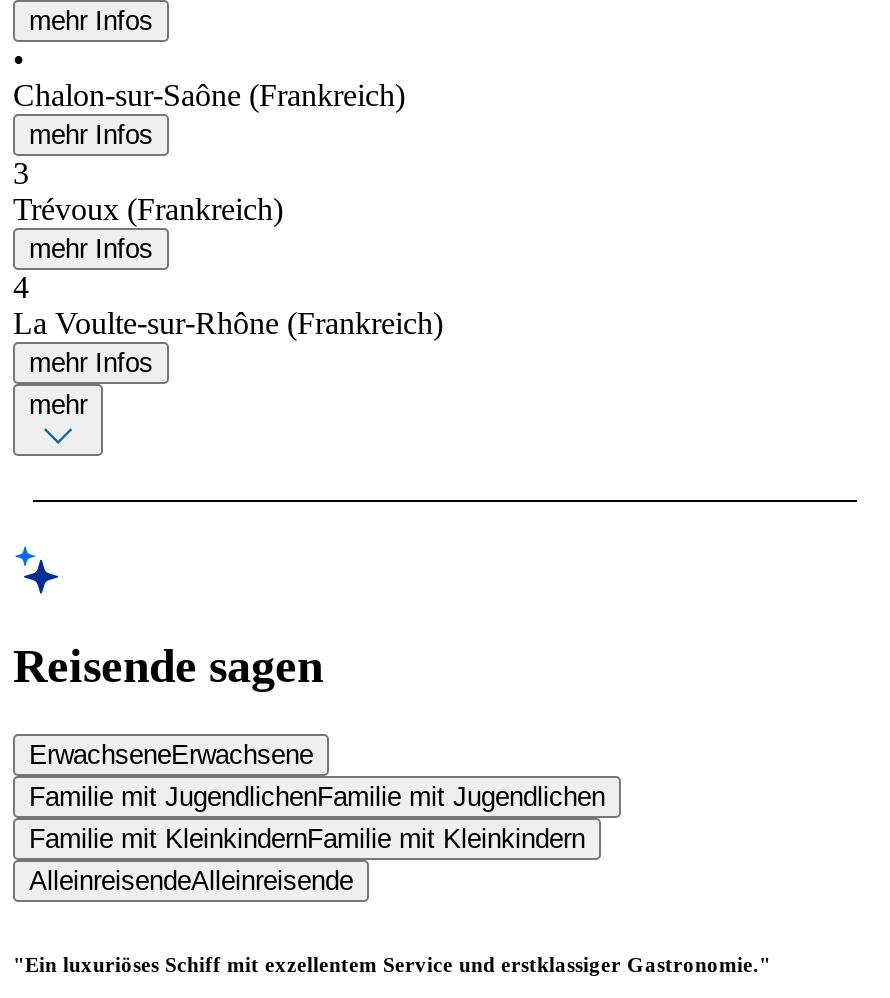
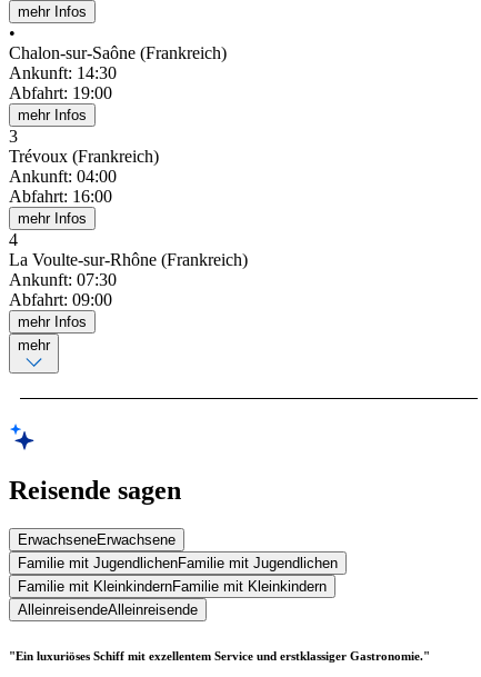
+ Ankunft: 14:30
+ Abfahrt: 19:00

+ Ankunft: 04:00
+ Abfahrt: 16:00

+ Ankunft: 07:30
+ Abfahrt: 09:00
